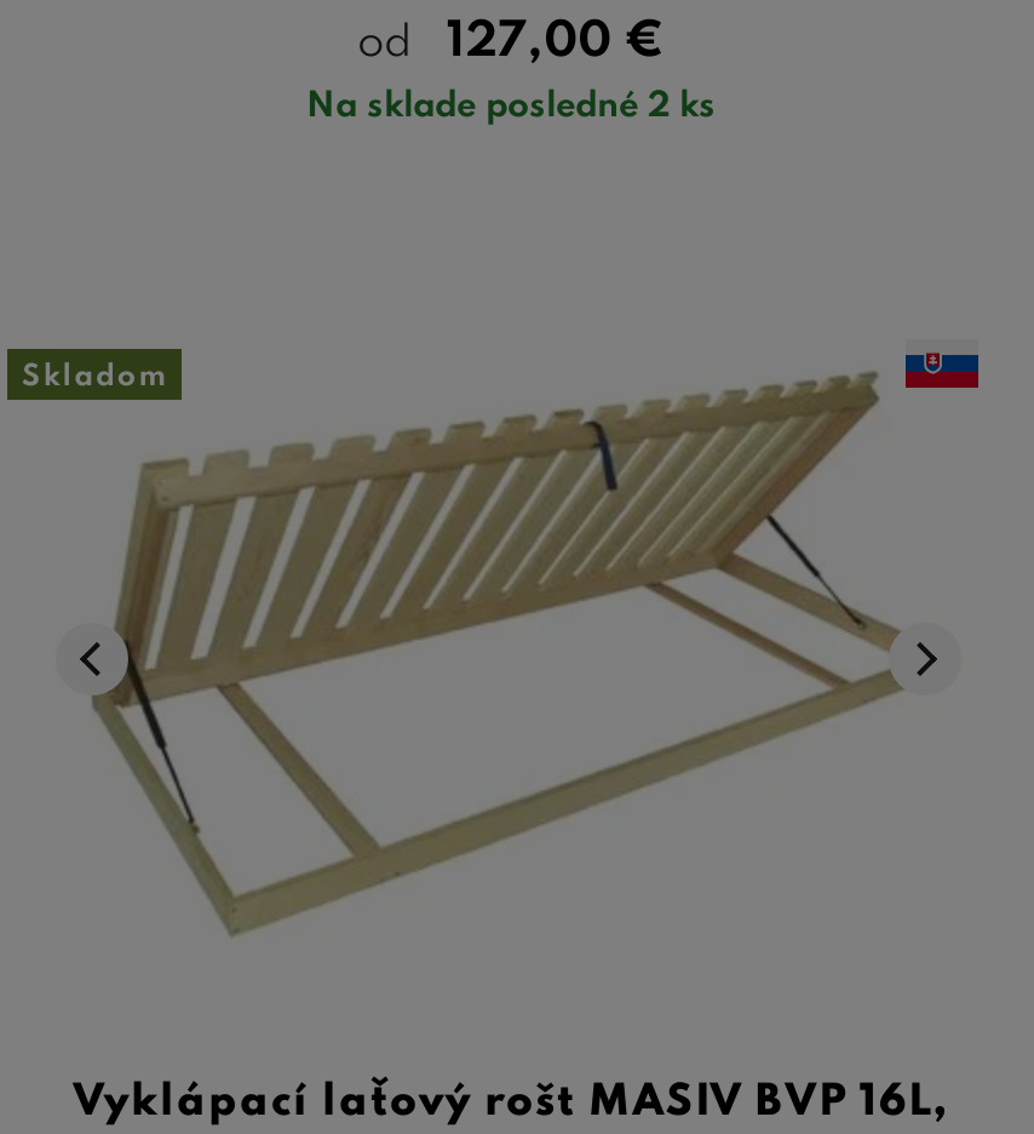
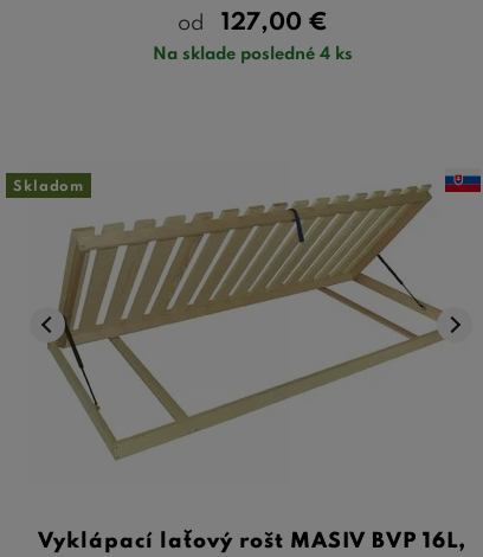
- Na sklade posledné 2 ks
+ Na sklade posledné 4 ks
